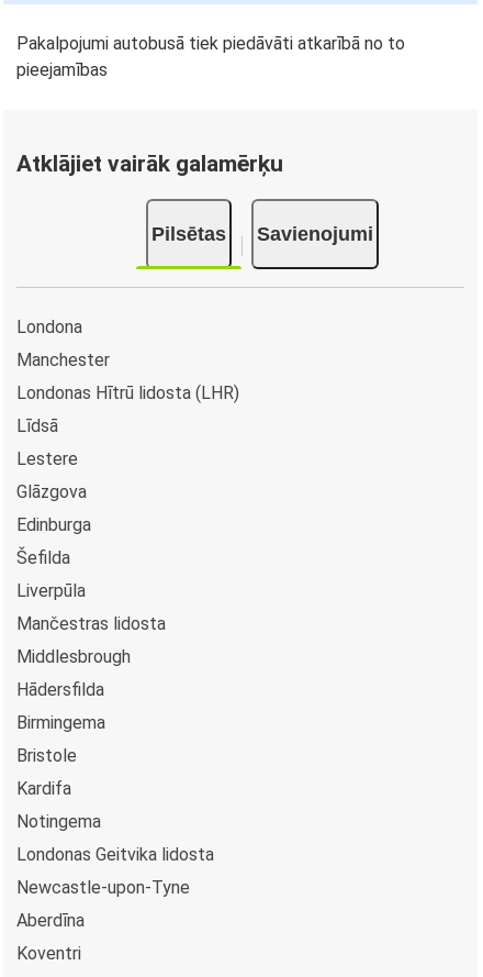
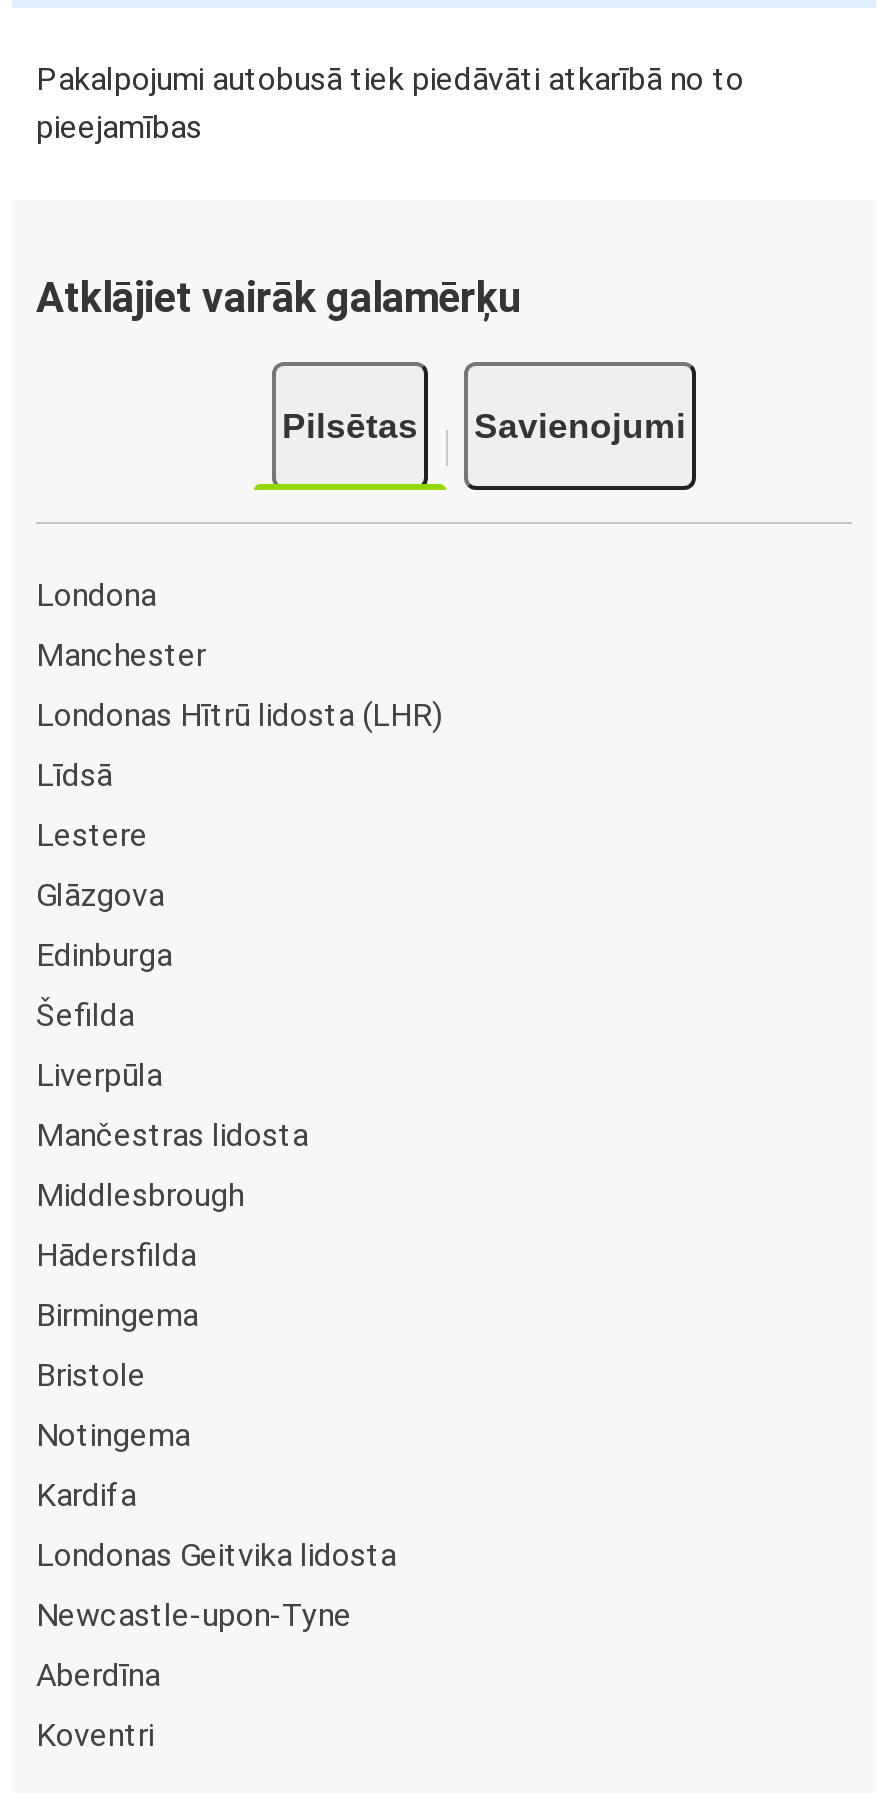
moved down: Kardifa

moved up: Notingema
